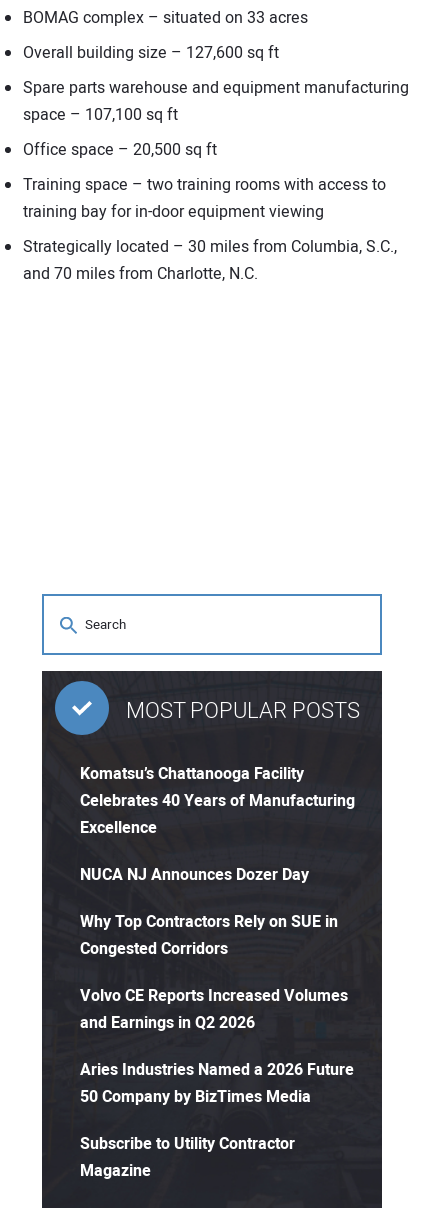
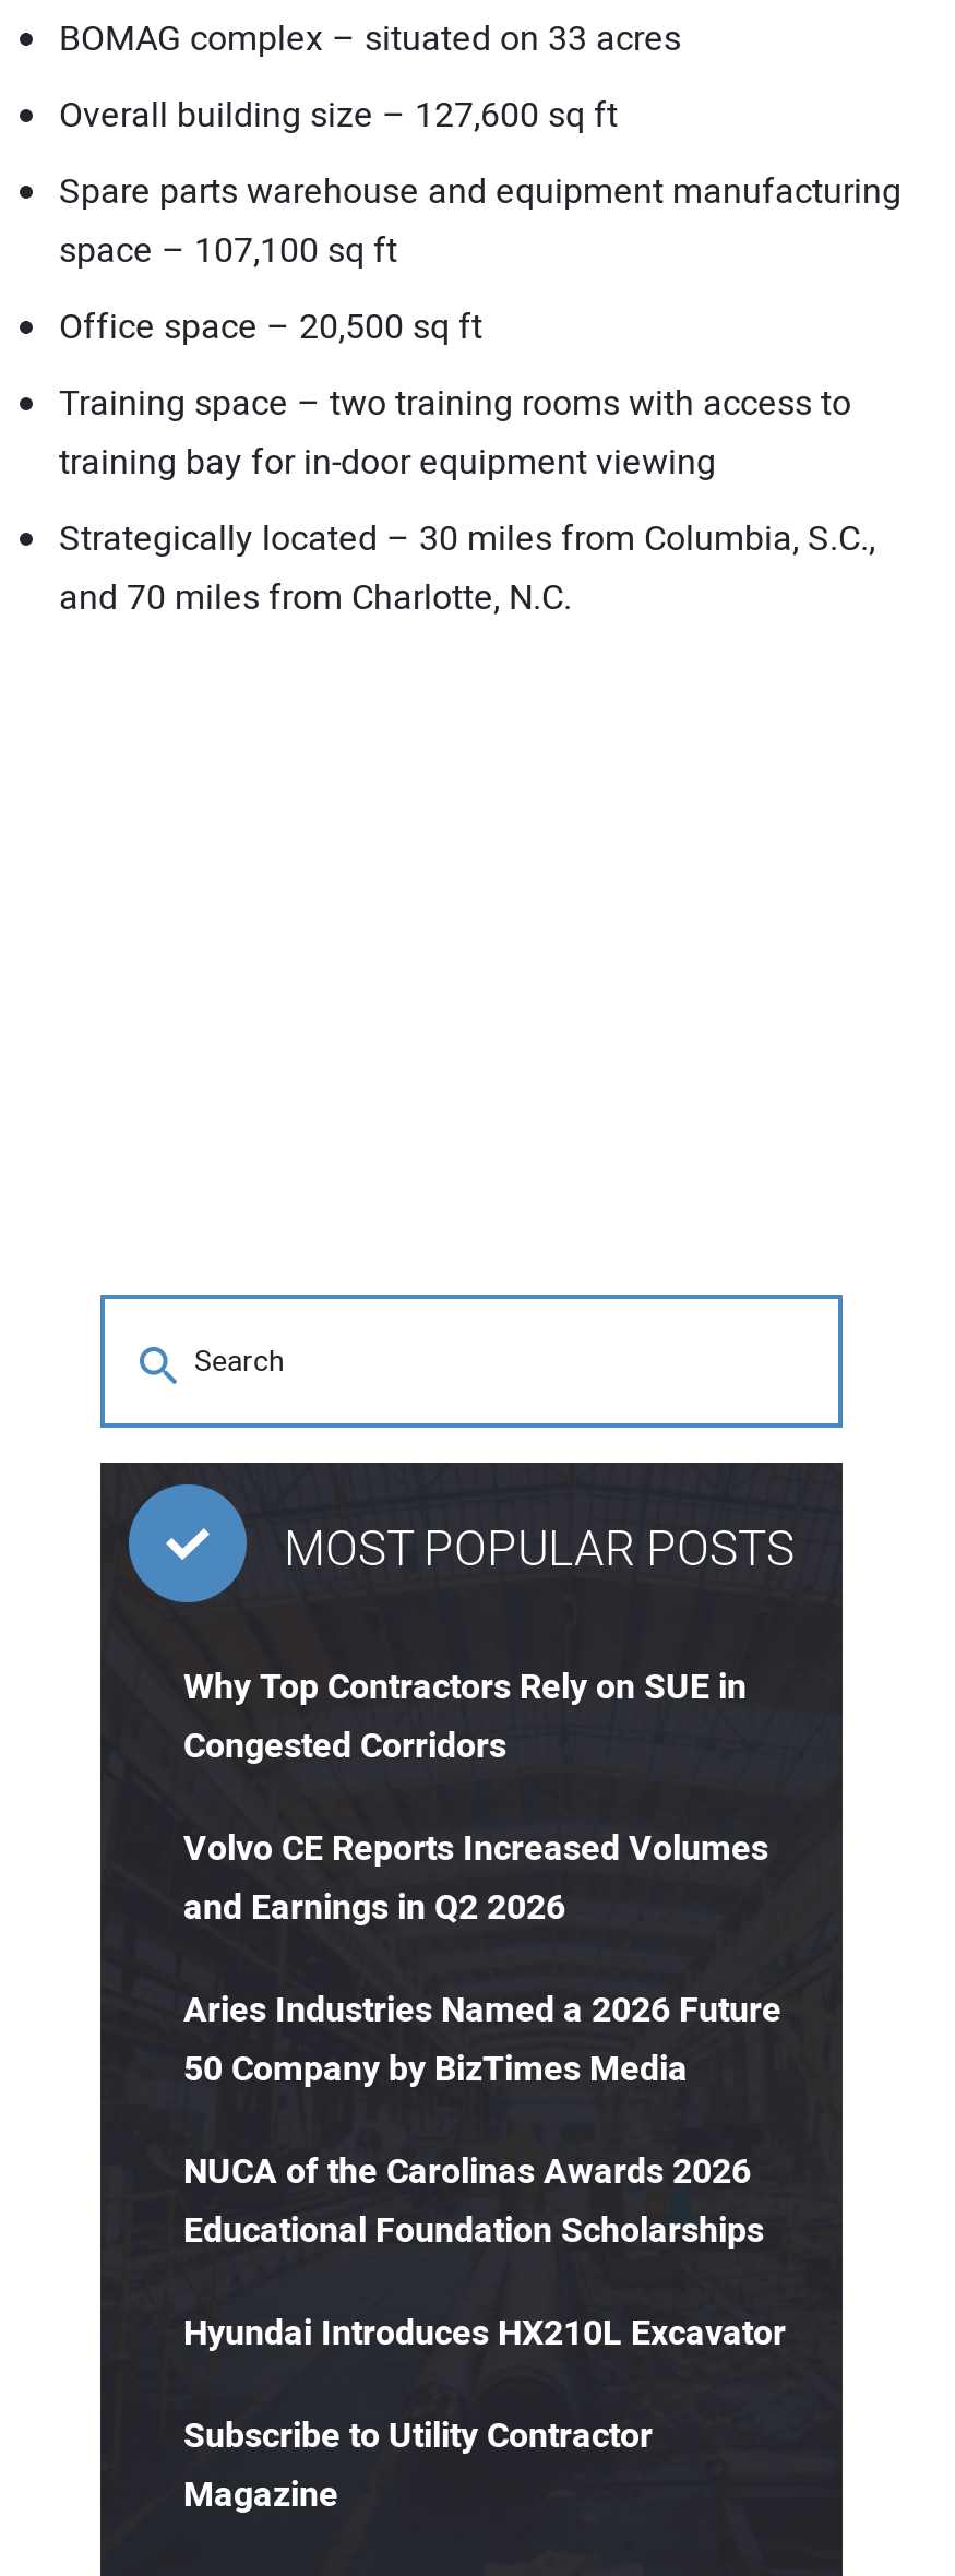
- Komatsu’s Chattanooga Facility
- Celebrates 40 Years of Manufacturing
- Excellence
- NUCA NJ Announces Dozer Day

moved up: [image] | Why Top Contractors Rely on SUE in | Congested Corridors | Volvo CE Reports Increased Volumes | and Earnings in Q2 2026 | Aries Industries Named a 2026 Future | 50 Company by BizTimes Media

+ NUCA of the Carolinas Awards 2026
+ Educational Foundation Scholarships
+ Hyundai Introduces HX210L Excavator
